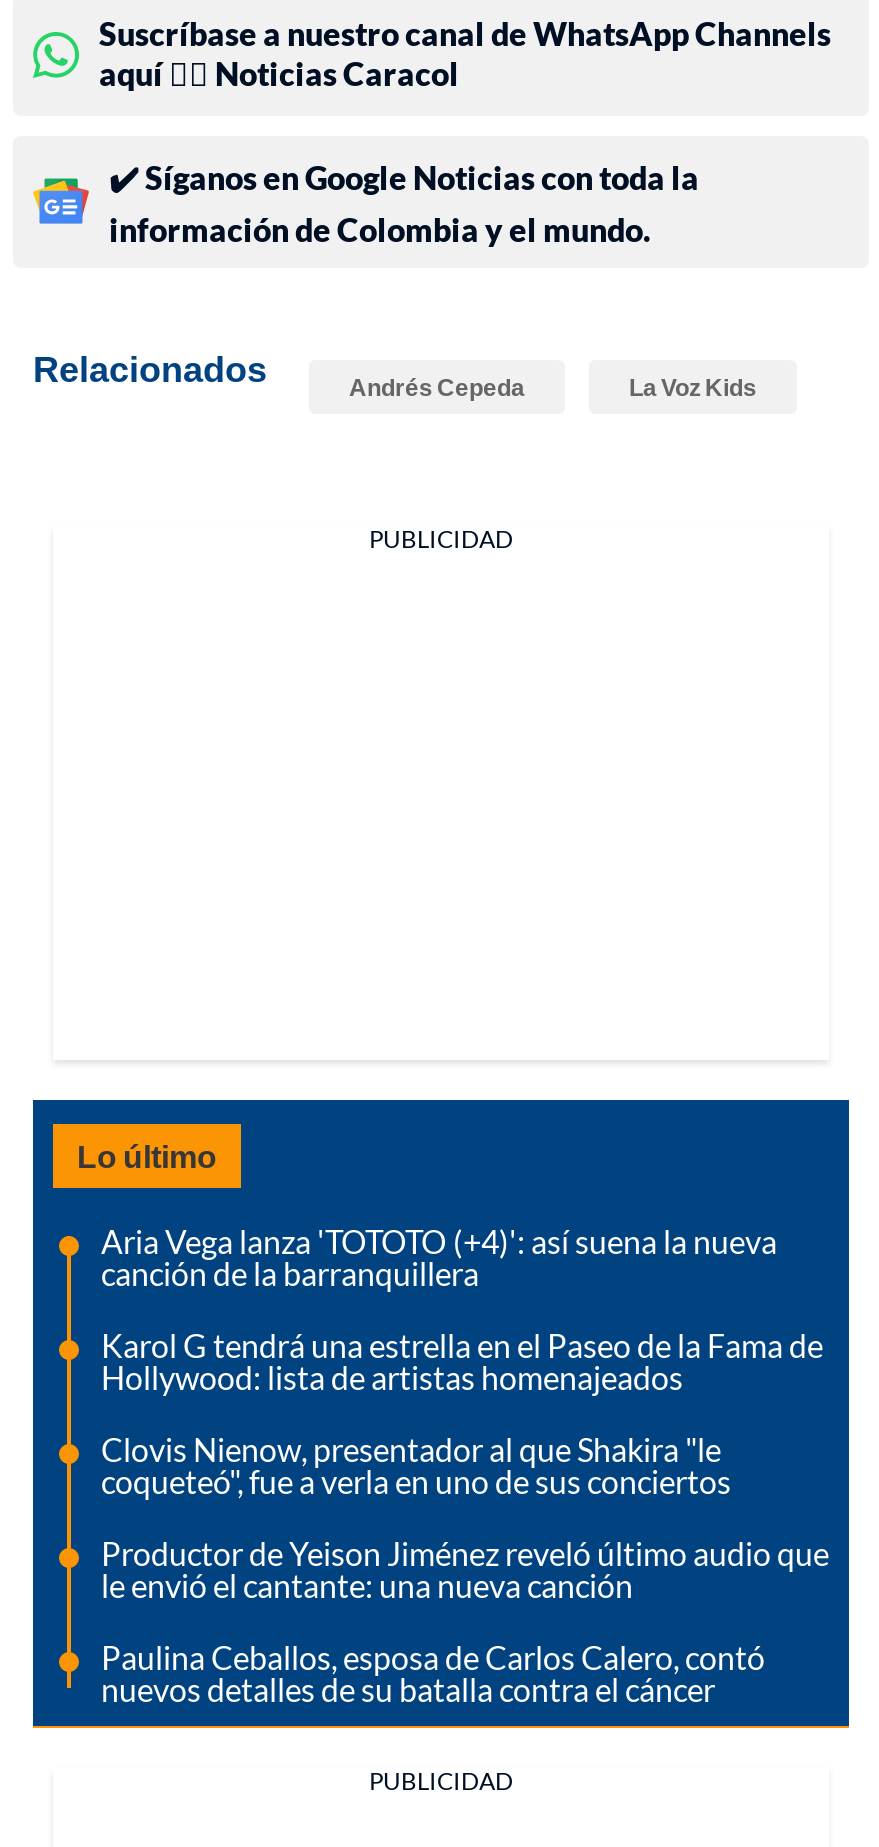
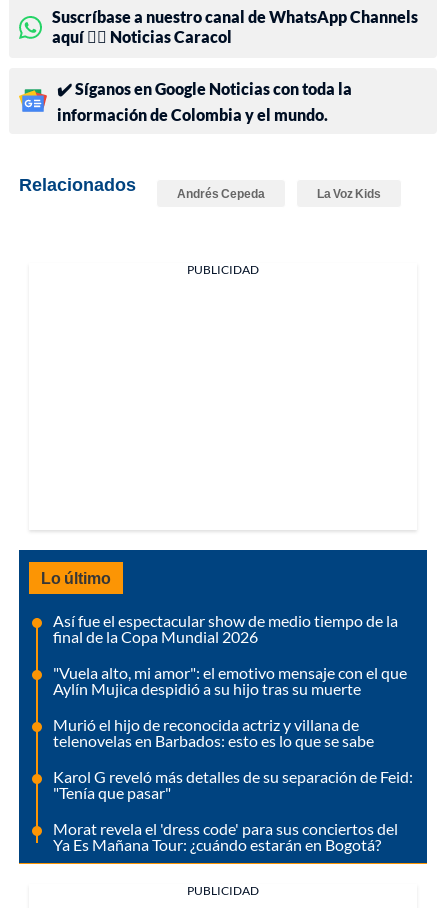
- Aria Vega lanza 'TOTOTO (+4)': así suena la nueva
- canción de la barranquillera
+ Así fue el espectacular show de medio tiempo de la
+ final de la Copa Mundial 2026

- Karol G tendrá una estrella en el Paseo de la Fama de
- Hollywood: lista de artistas homenajeados
+ "Vuela alto, mi amor": el emotivo mensaje con el que
+ Aylín Mujica despidió a su hijo tras su muerte

- Clovis Nienow, presentador al que Shakira "le
- coqueteó", fue a verla en uno de sus conciertos
+ Murió el hijo de reconocida actriz y villana de
+ telenovelas en Barbados: esto es lo que se sabe

- Productor de Yeison Jiménez reveló último audio que
- le envió el cantante: una nueva canción
+ Karol G reveló más detalles de su separación de Feid:
+ "Tenía que pasar"

- Paulina Ceballos, esposa de Carlos Calero, contó
- nuevos detalles de su batalla contra el cáncer
+ Morat revela el 'dress code' para sus conciertos del
+ Ya Es Mañana Tour: ¿cuándo estarán en Bogotá?
